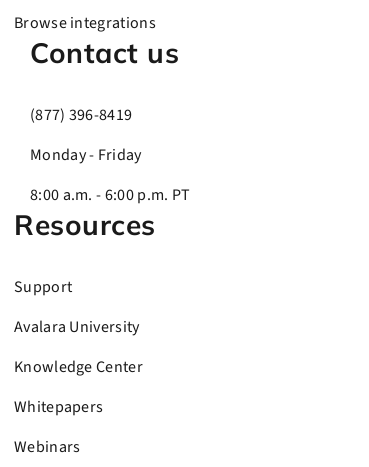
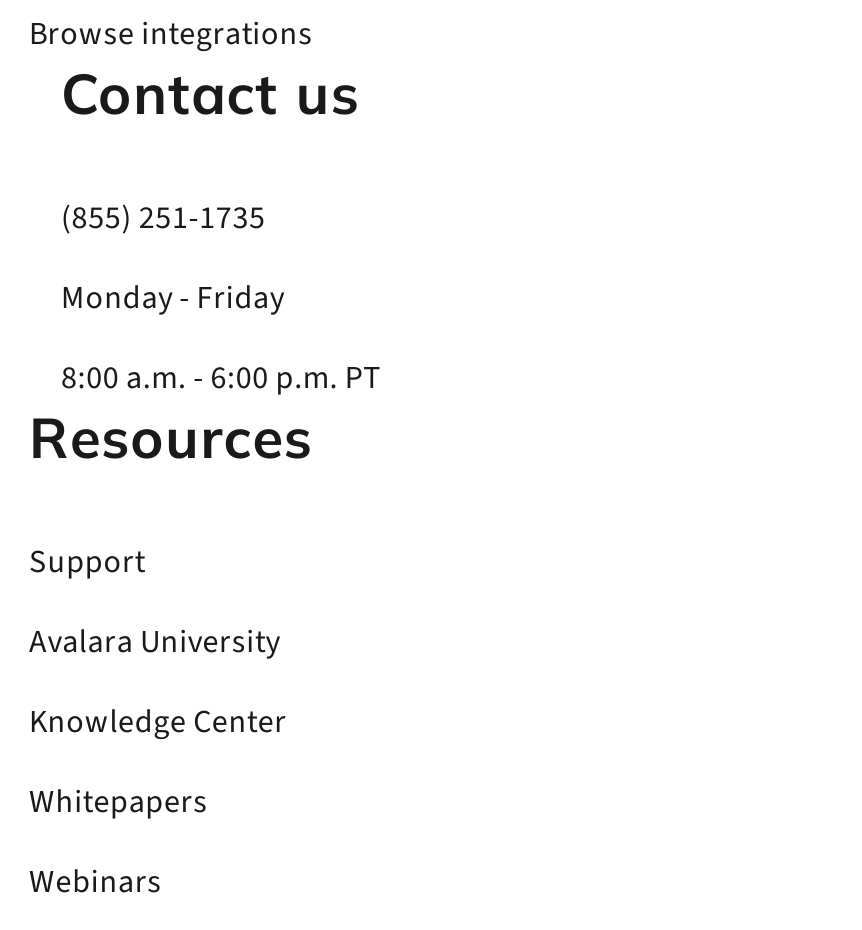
- (877) 396-8419
+ (855) 251-1735
